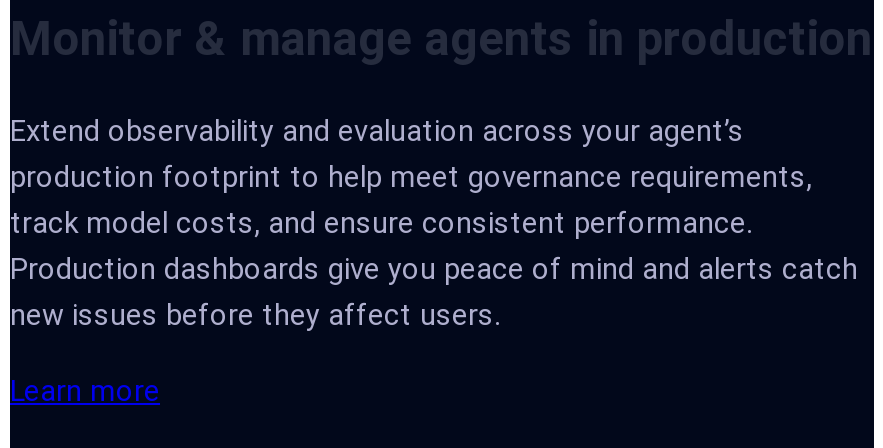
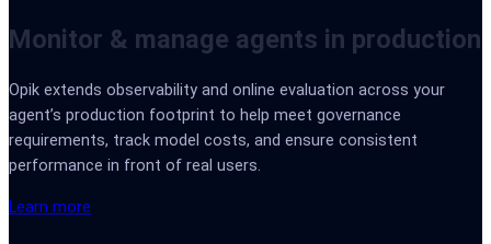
- Extend observability and evaluation across your agent’s
- production footprint to help meet governance requirements,
- track model costs, and ensure consistent performance.
- Production dashboards give you peace of mind and alerts catch
- new issues before they affect users.
+ Opik extends observability and online evaluation across your
+ agent’s production footprint to help meet governance
+ requirements, track model costs, and ensure consistent
+ performance in front of real users.
